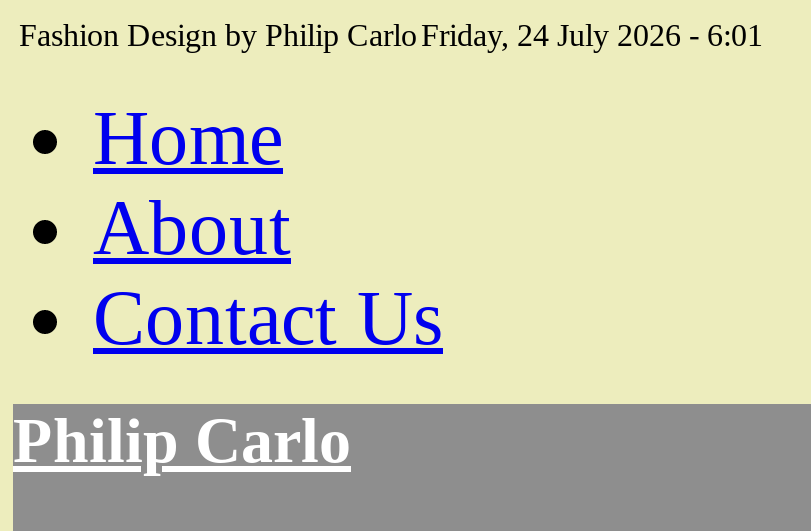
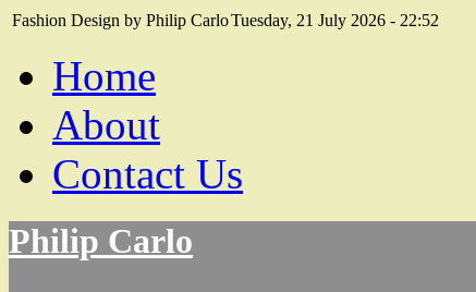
- Fashion Design by Philip Carlo Friday, 24 July 2026 - 6:01
+ Fashion Design by Philip Carlo Tuesday, 21 July 2026 - 22:52
